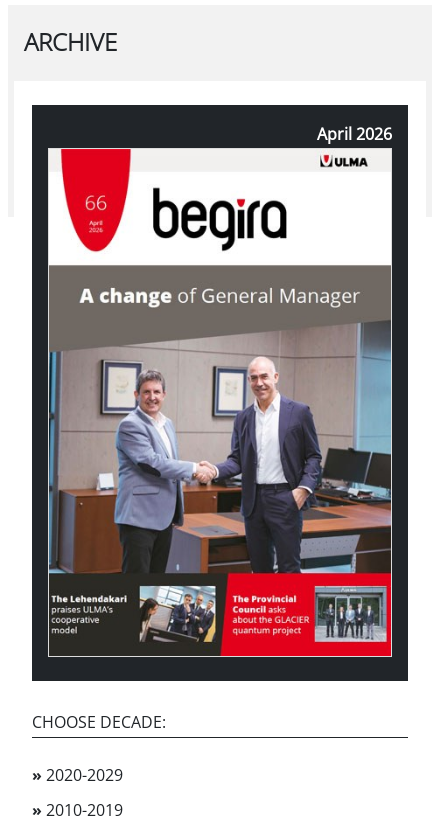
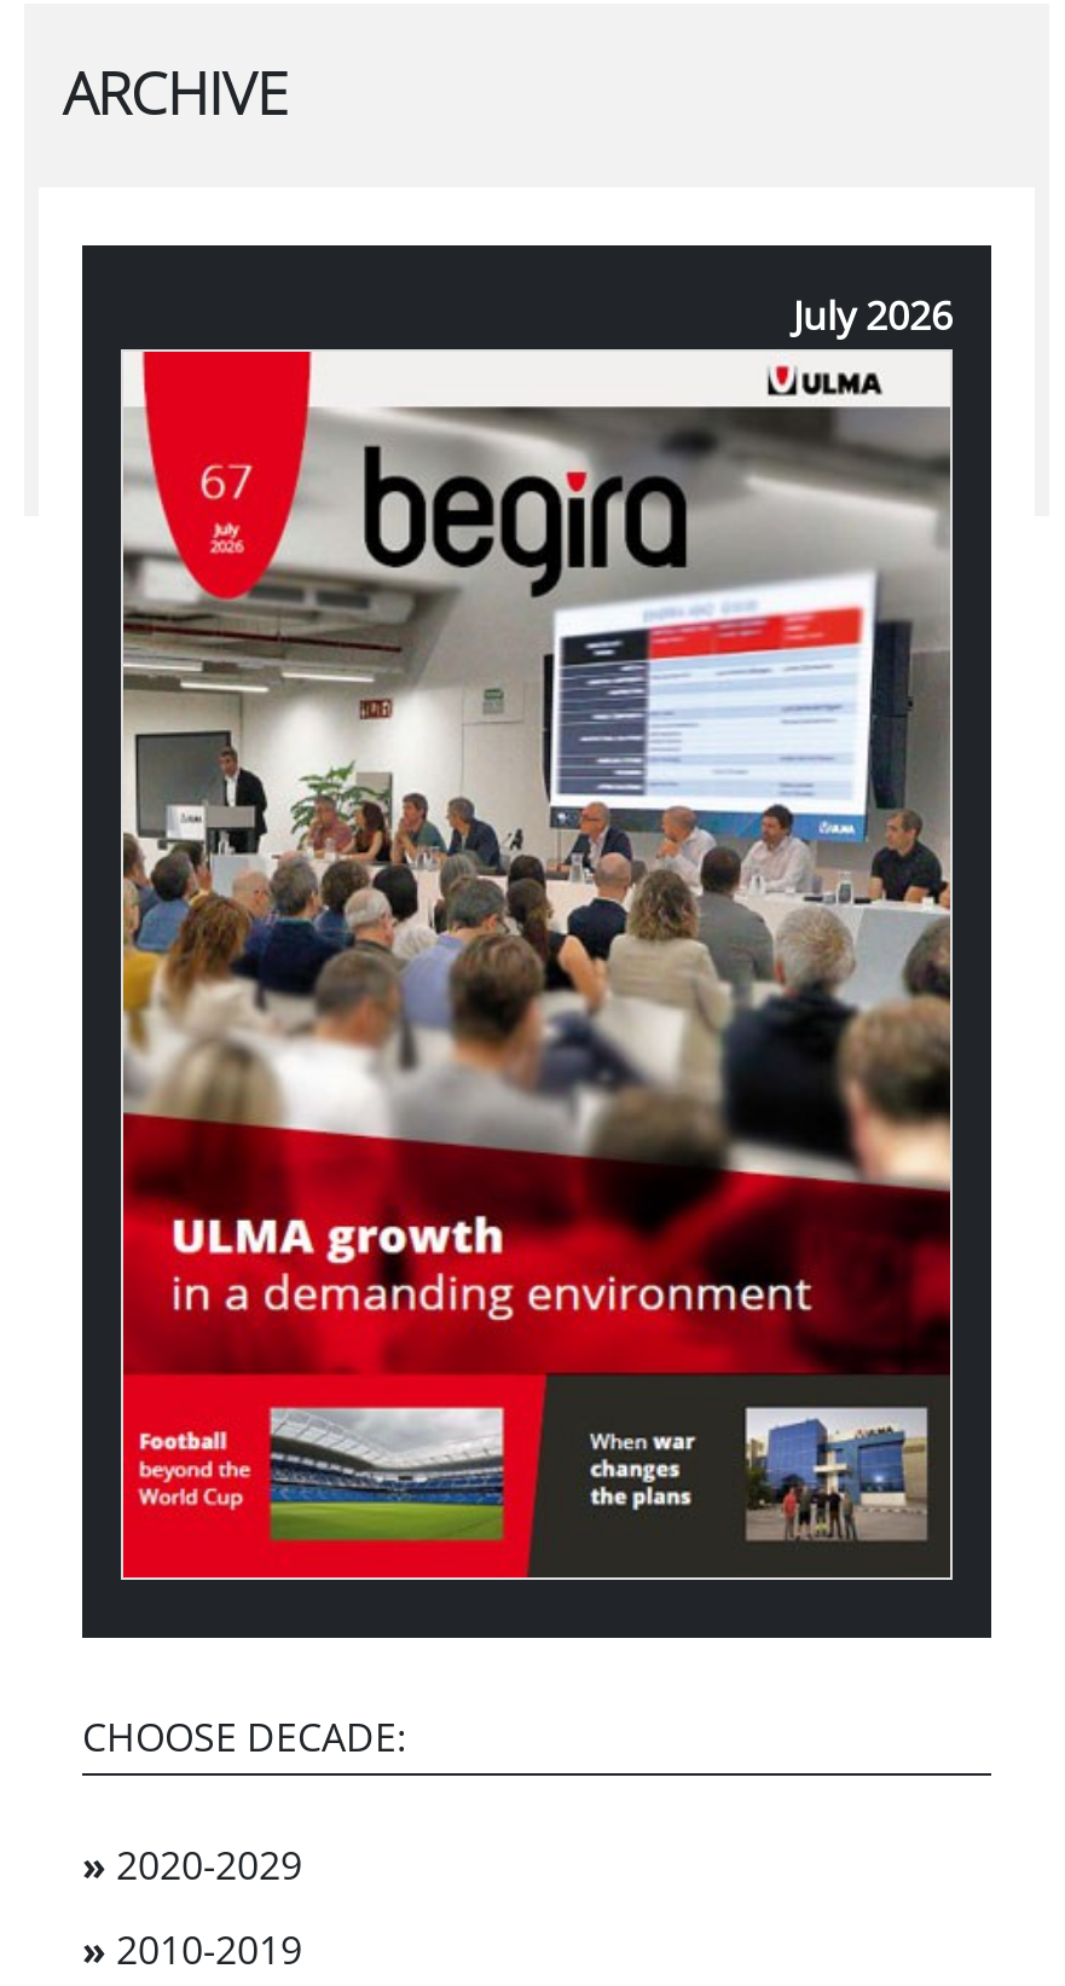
- April 2026
+ July 2026

- [image]
+ [image]
